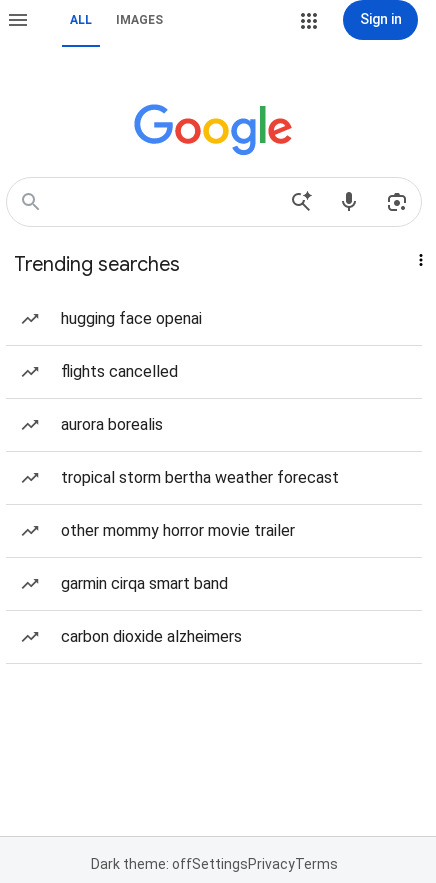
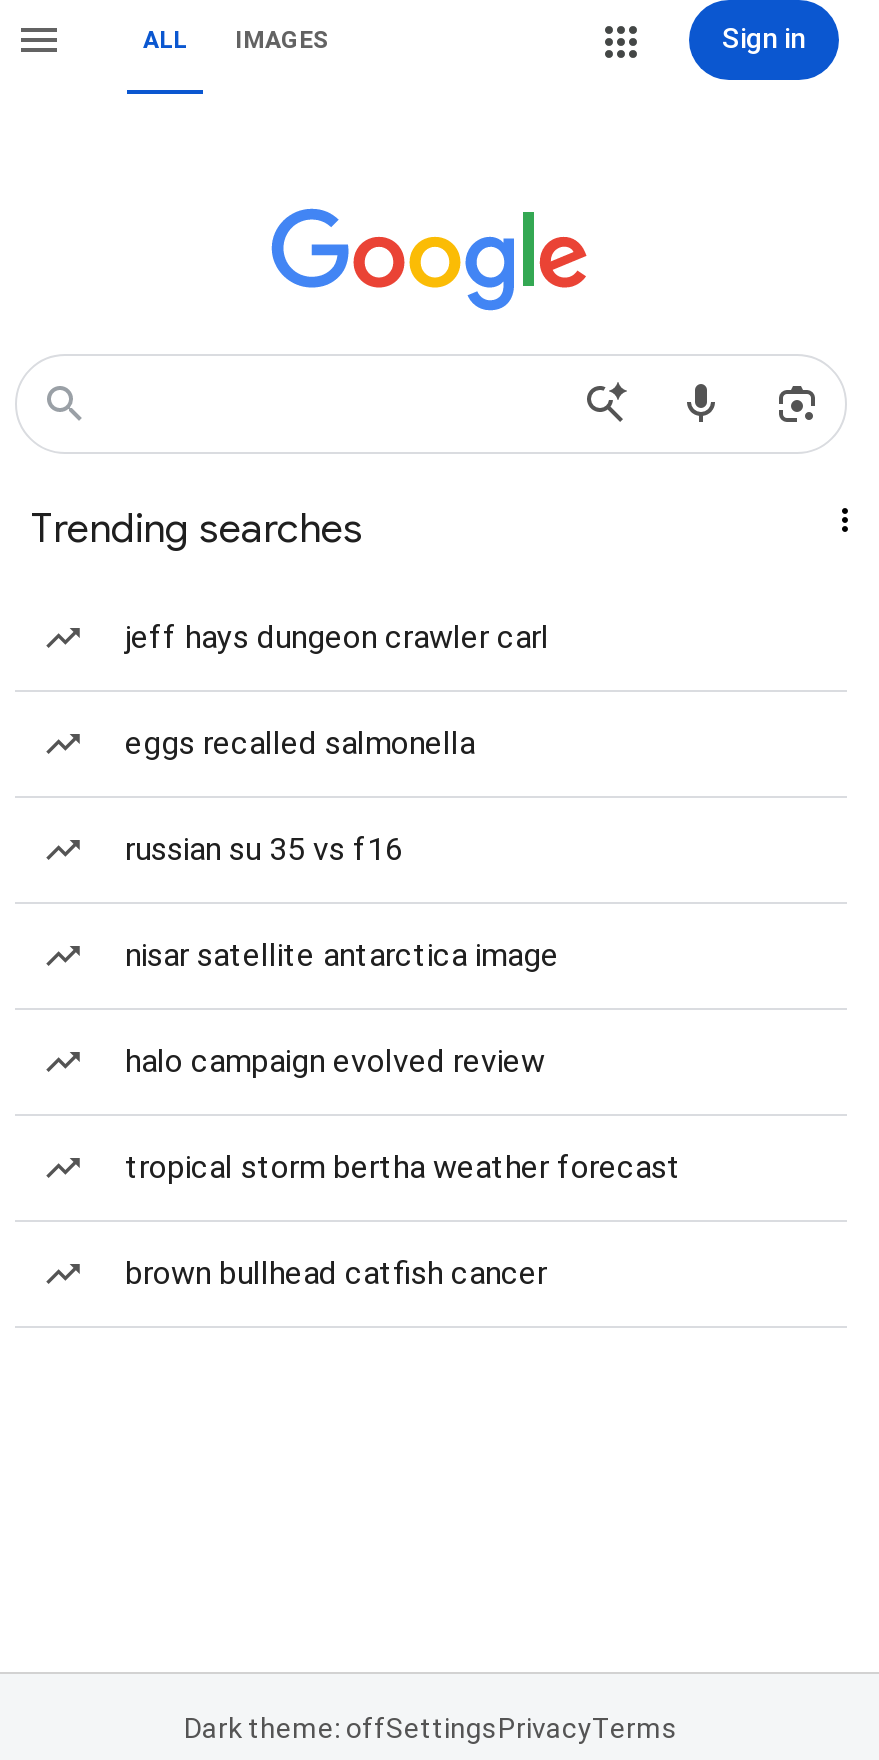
- hugging face openai
- flights cancelled
- aurora borealis
+ jeff hays dungeon crawler carl
+ eggs recalled salmonella
+ russian su 35 vs f16
+ nisar satellite antarctica image
+ halo campaign evolved review

moved down: tropical storm bertha weather forecast

- other mommy horror movie trailer
- garmin cirqa smart band
- carbon dioxide alzheimers
+ brown bullhead catfish cancer
